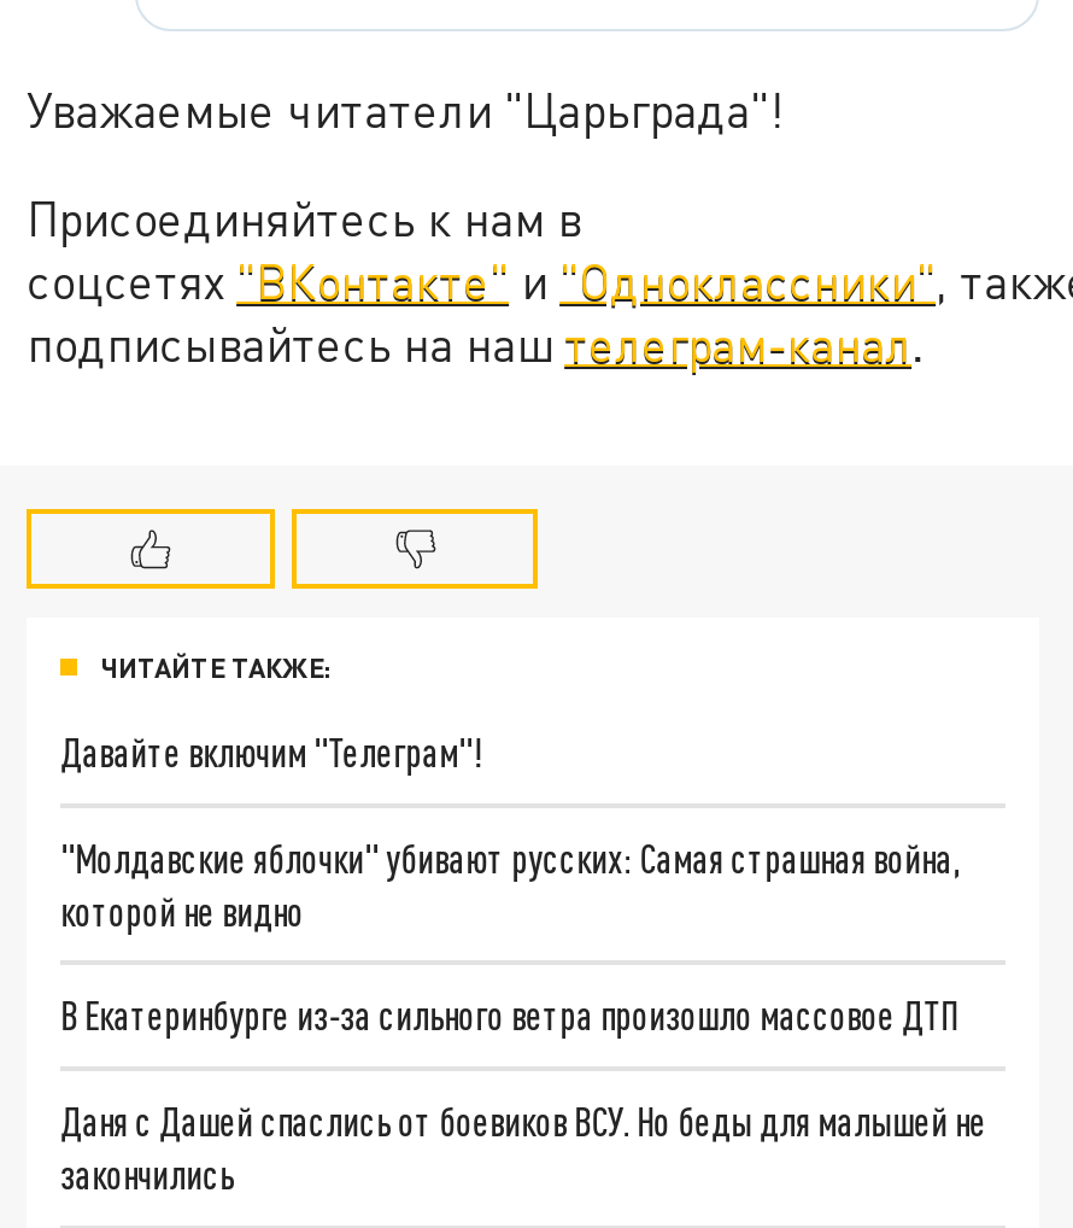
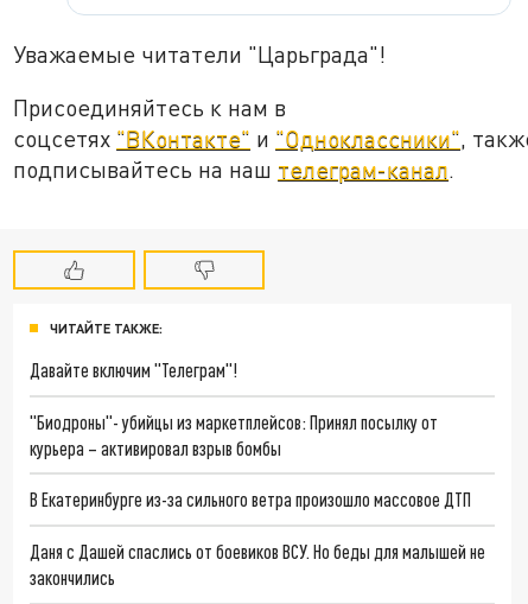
- "Молдавские яблочки" убивают русских: Самая страшная война,
- которой не видно
+ "Биодроны"- убийцы из маркетплейсов: Принял посылку от
+ курьера – активировал взрыв бомбы
